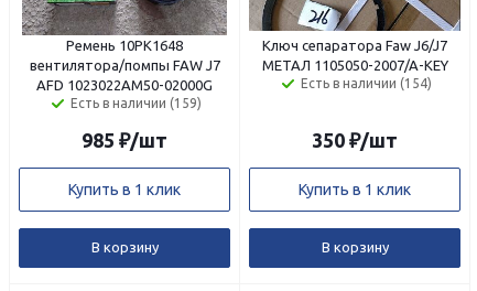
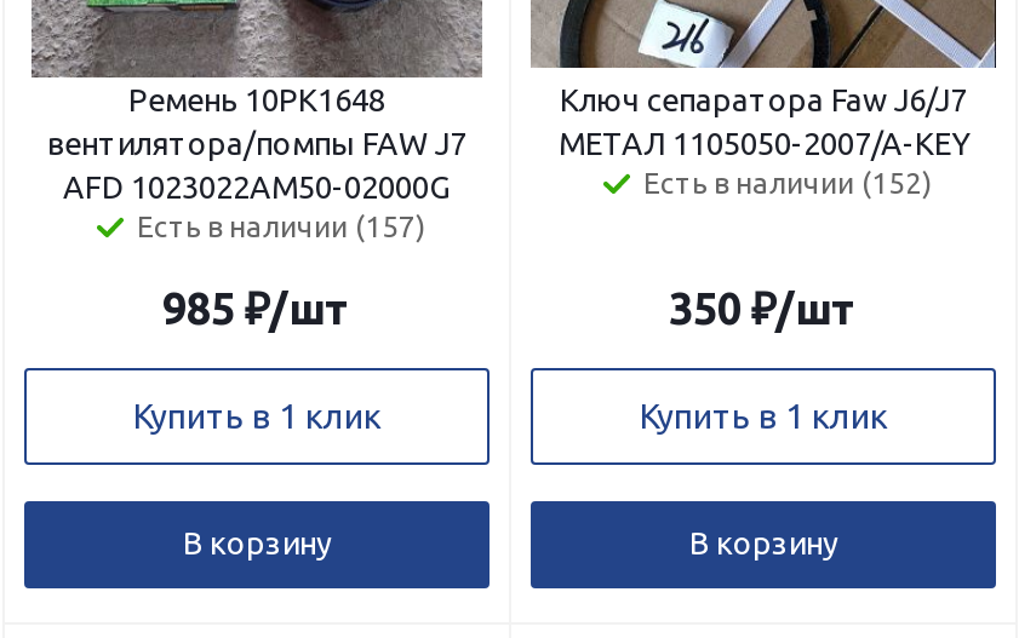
- Есть в наличии (154)
+ Есть в наличии (152)

- Есть в наличии (159)
+ Есть в наличии (157)
